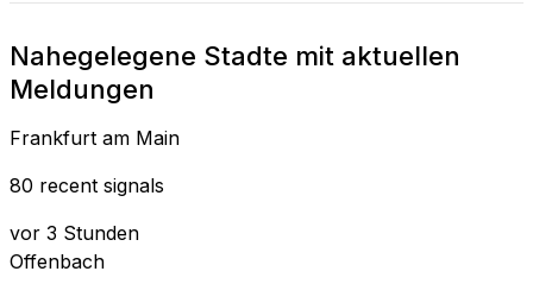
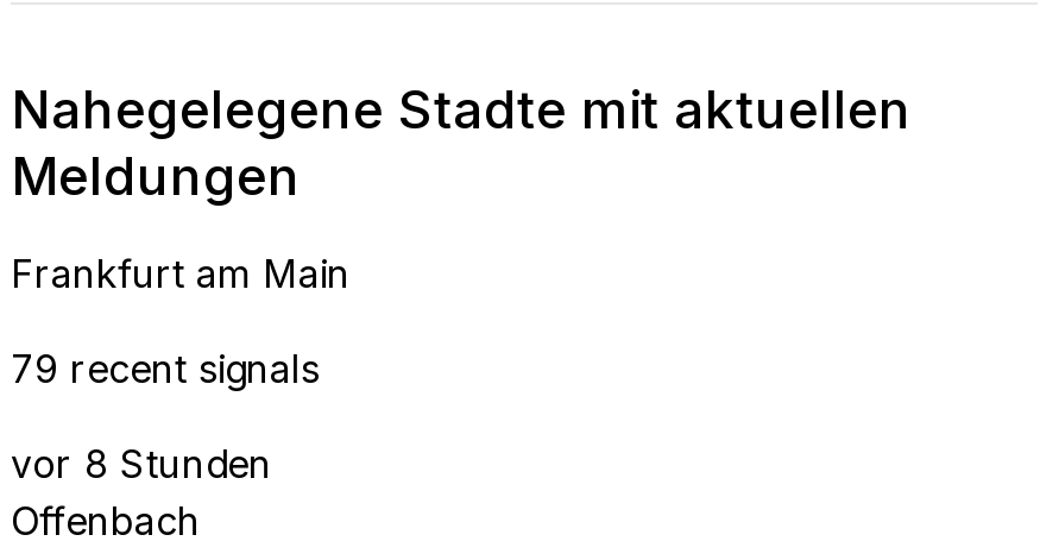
- 80 recent signals
+ 79 recent signals

- vor 3 Stunden
+ vor 8 Stunden
